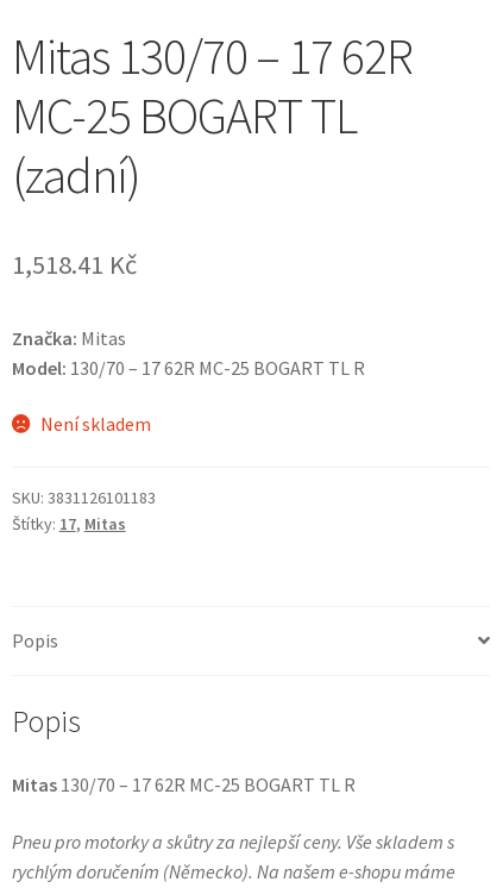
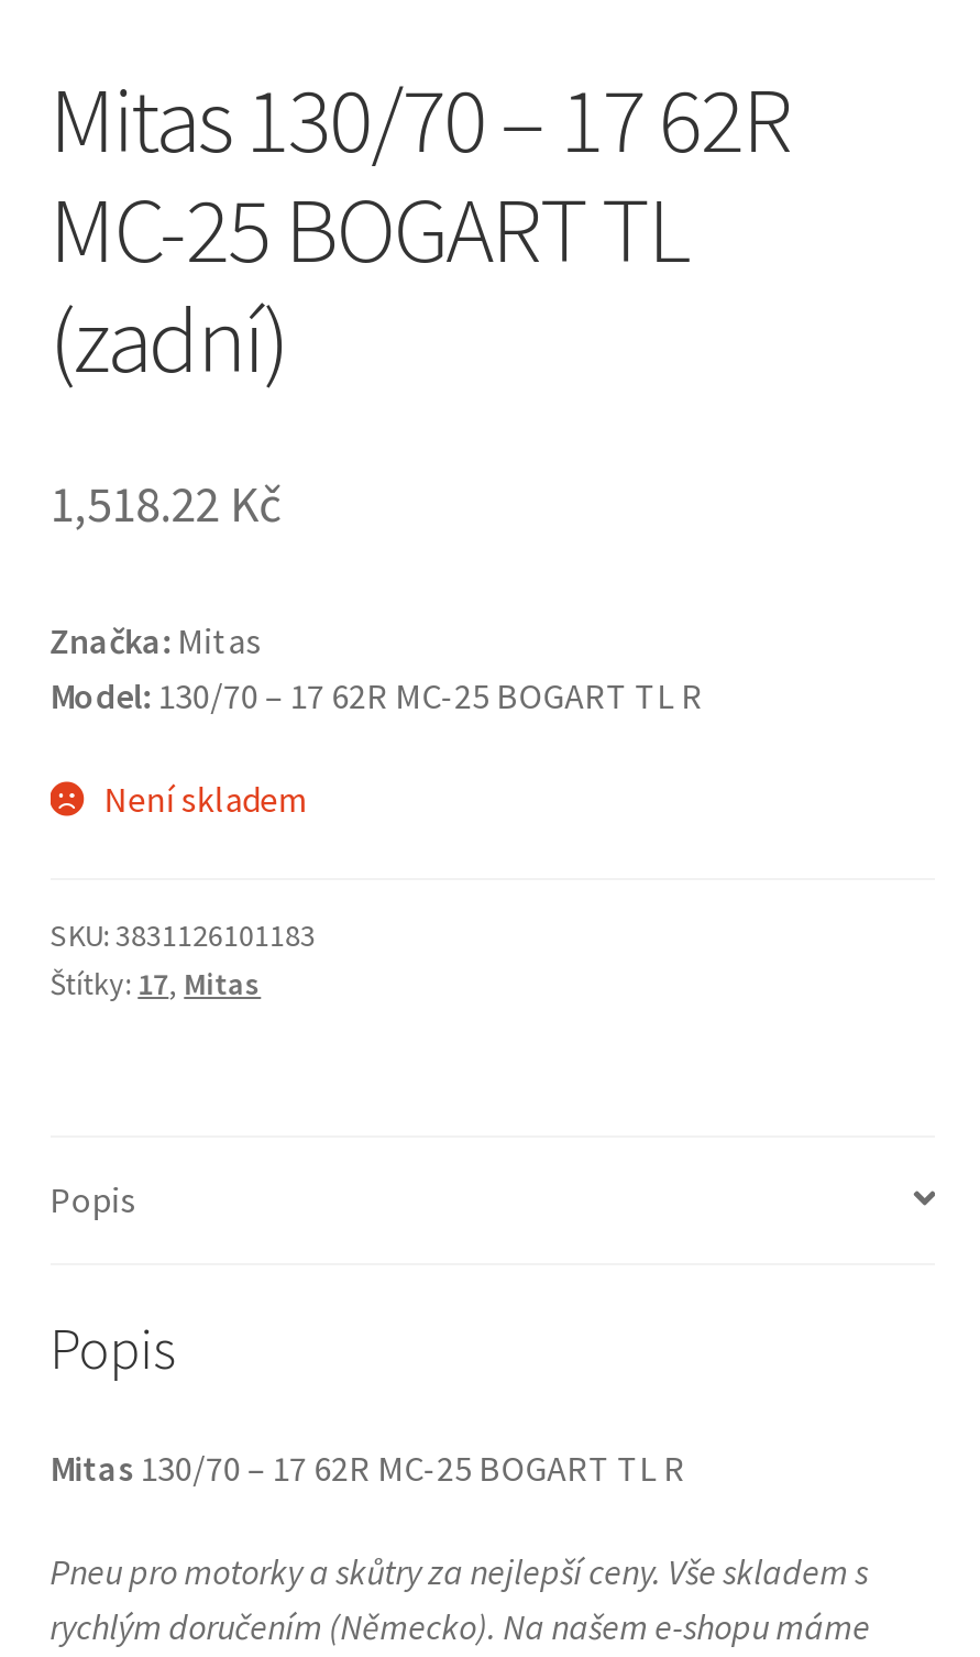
- 1,518.41 Kč
+ 1,518.22 Kč
